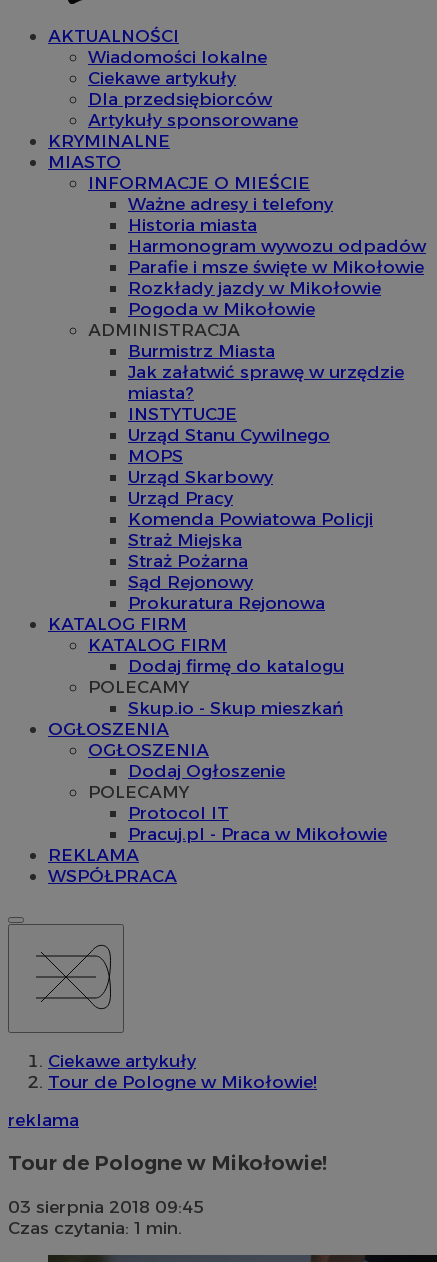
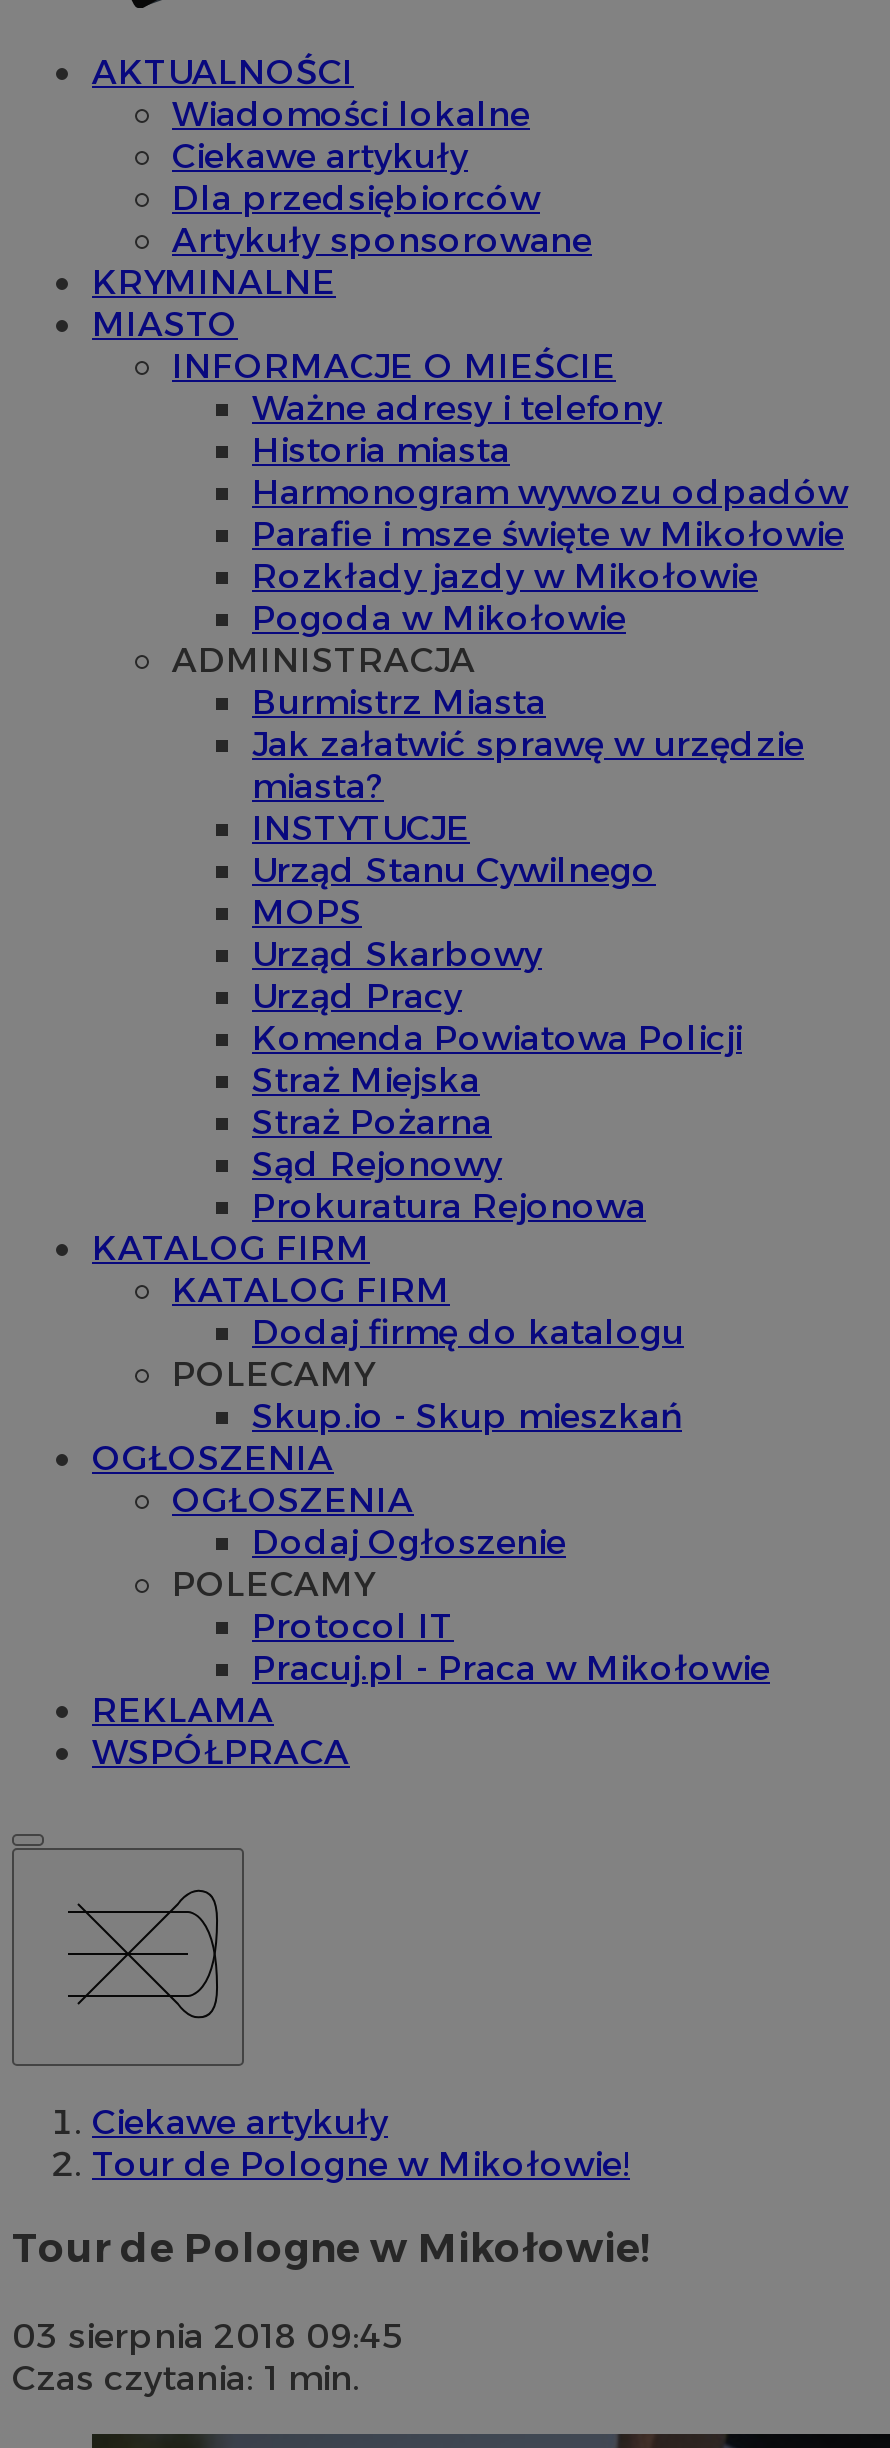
- reklama
